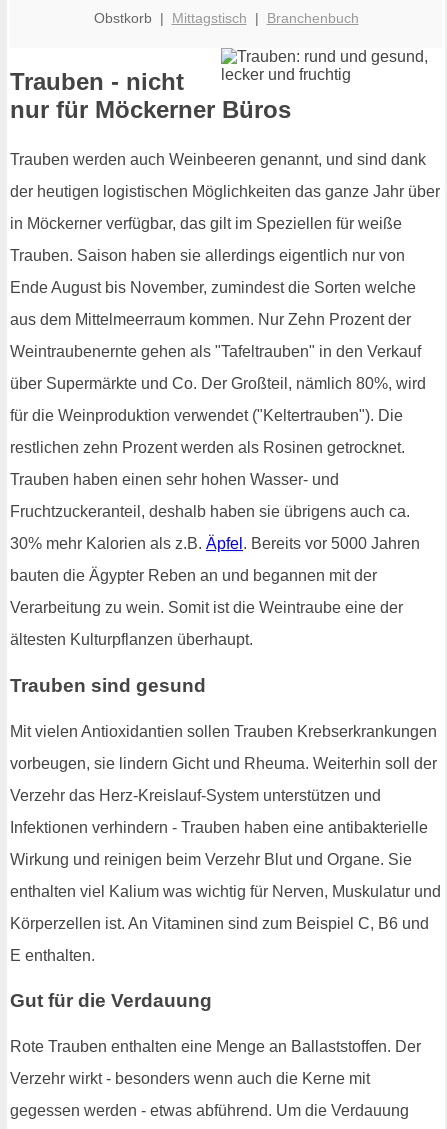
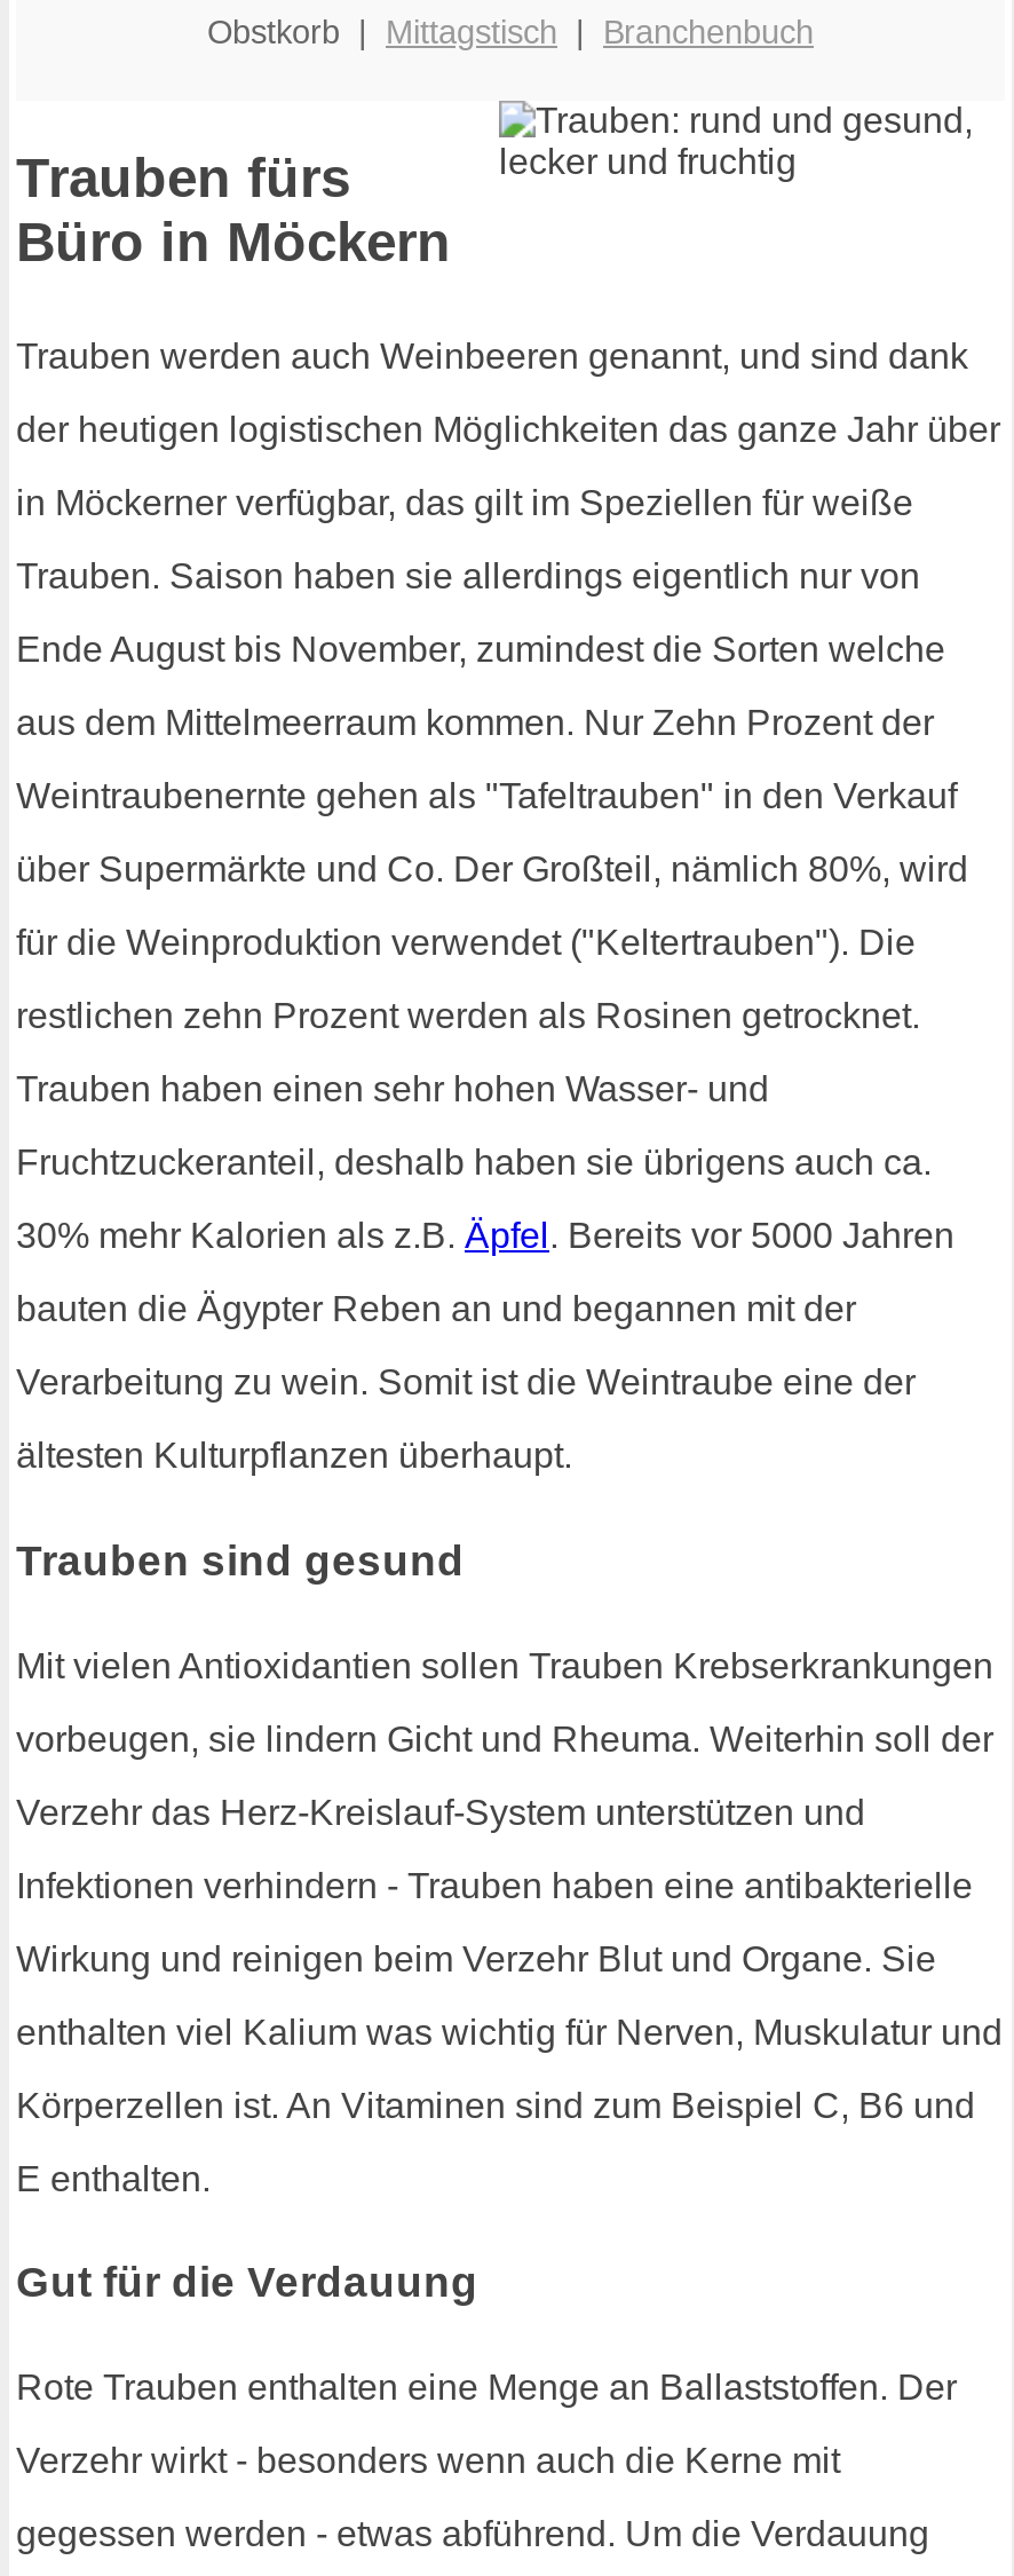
- Trauben - nicht
- nur für Möckerner Büros
+ Trauben fürs
+ Büro in Möckern
